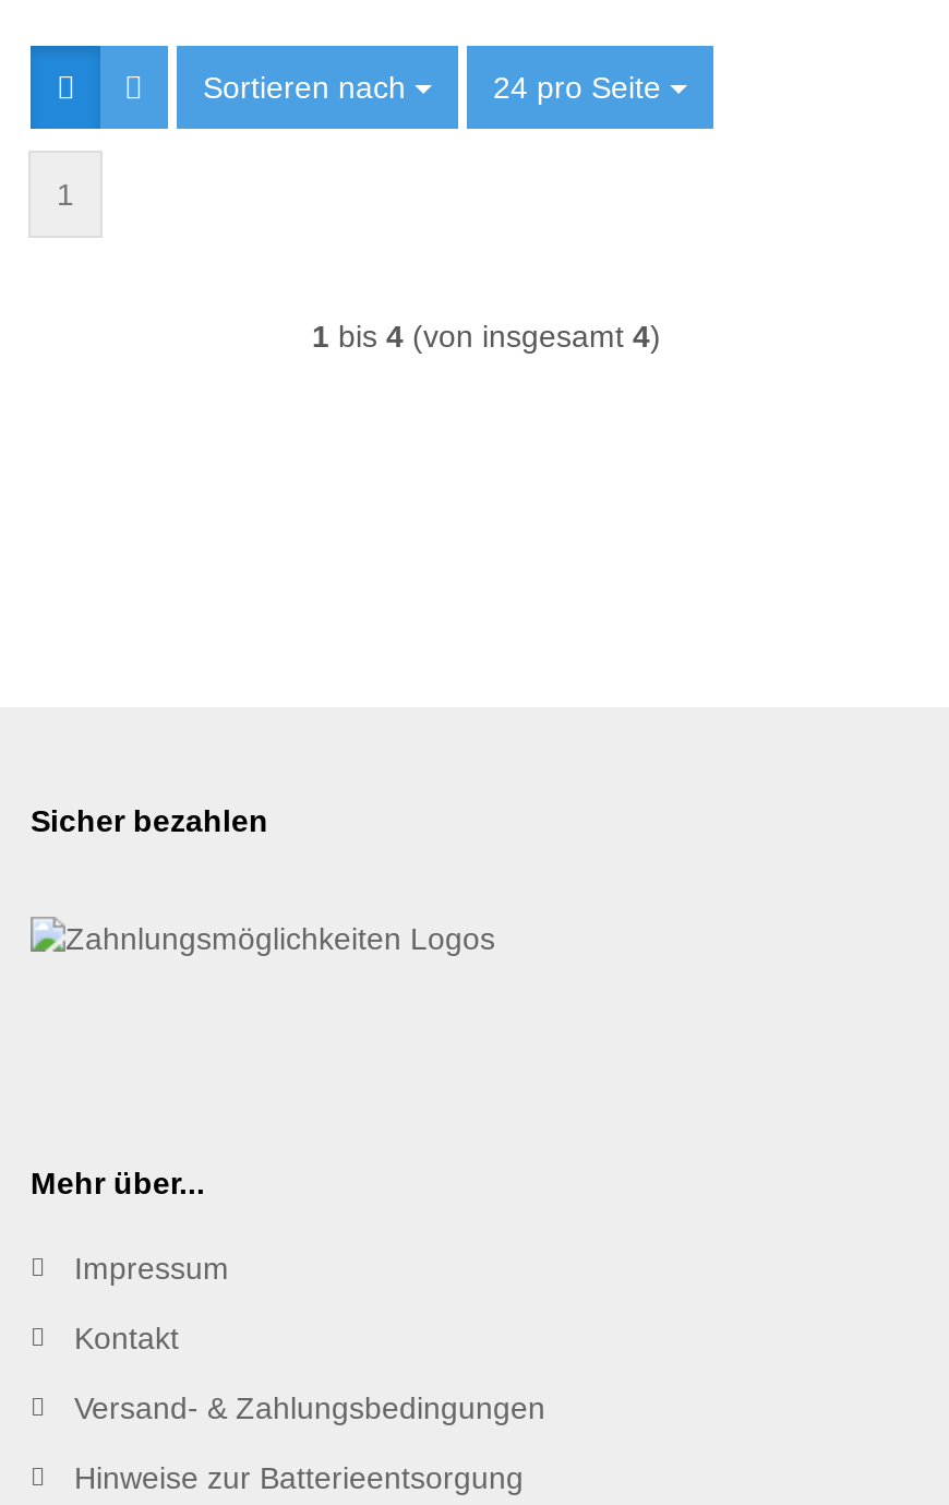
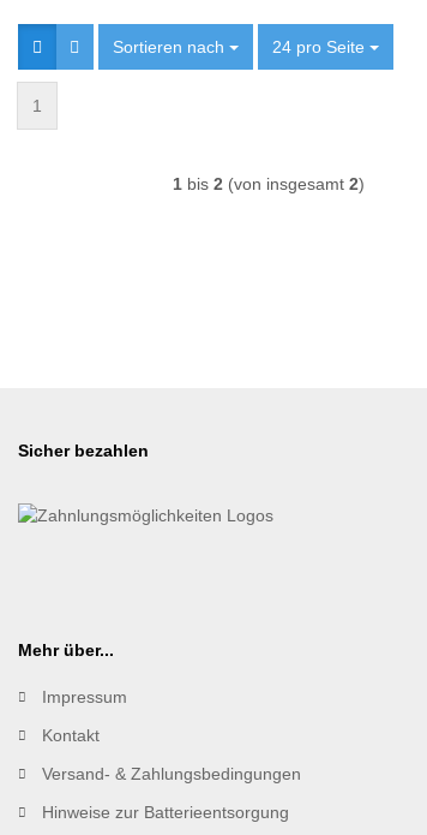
- 1 bis 4 (von insgesamt 4)
+ 1 bis 2 (von insgesamt 2)
